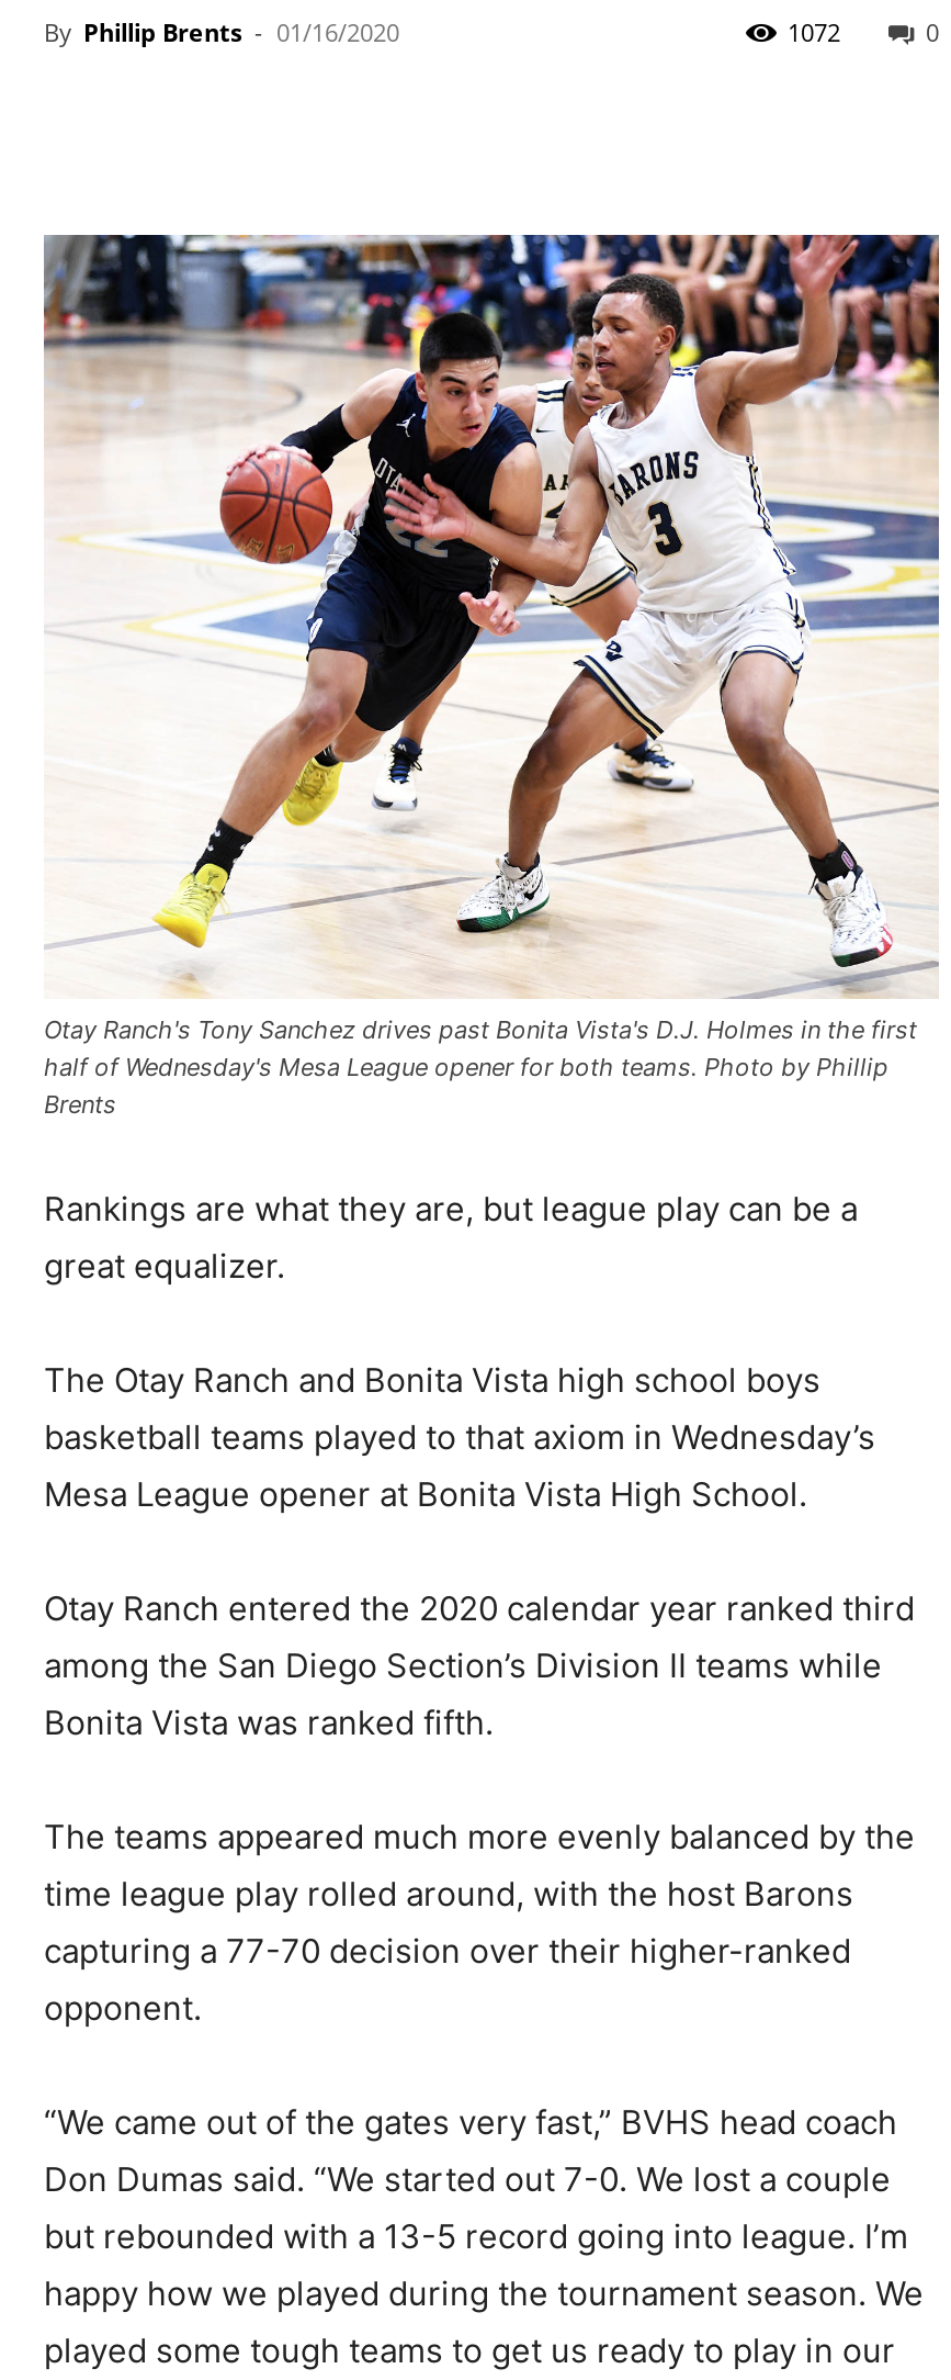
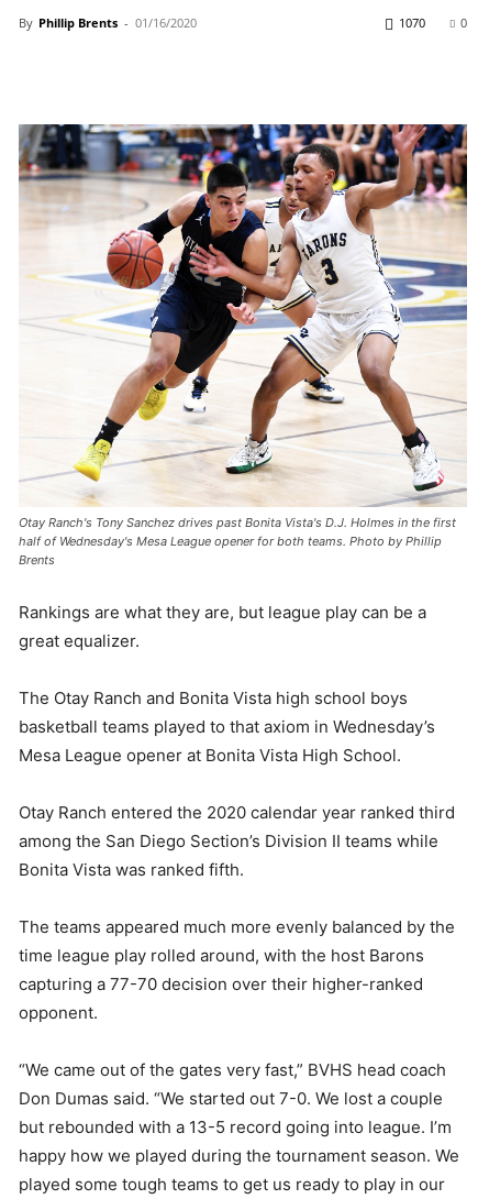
- 1072
+ 1070
